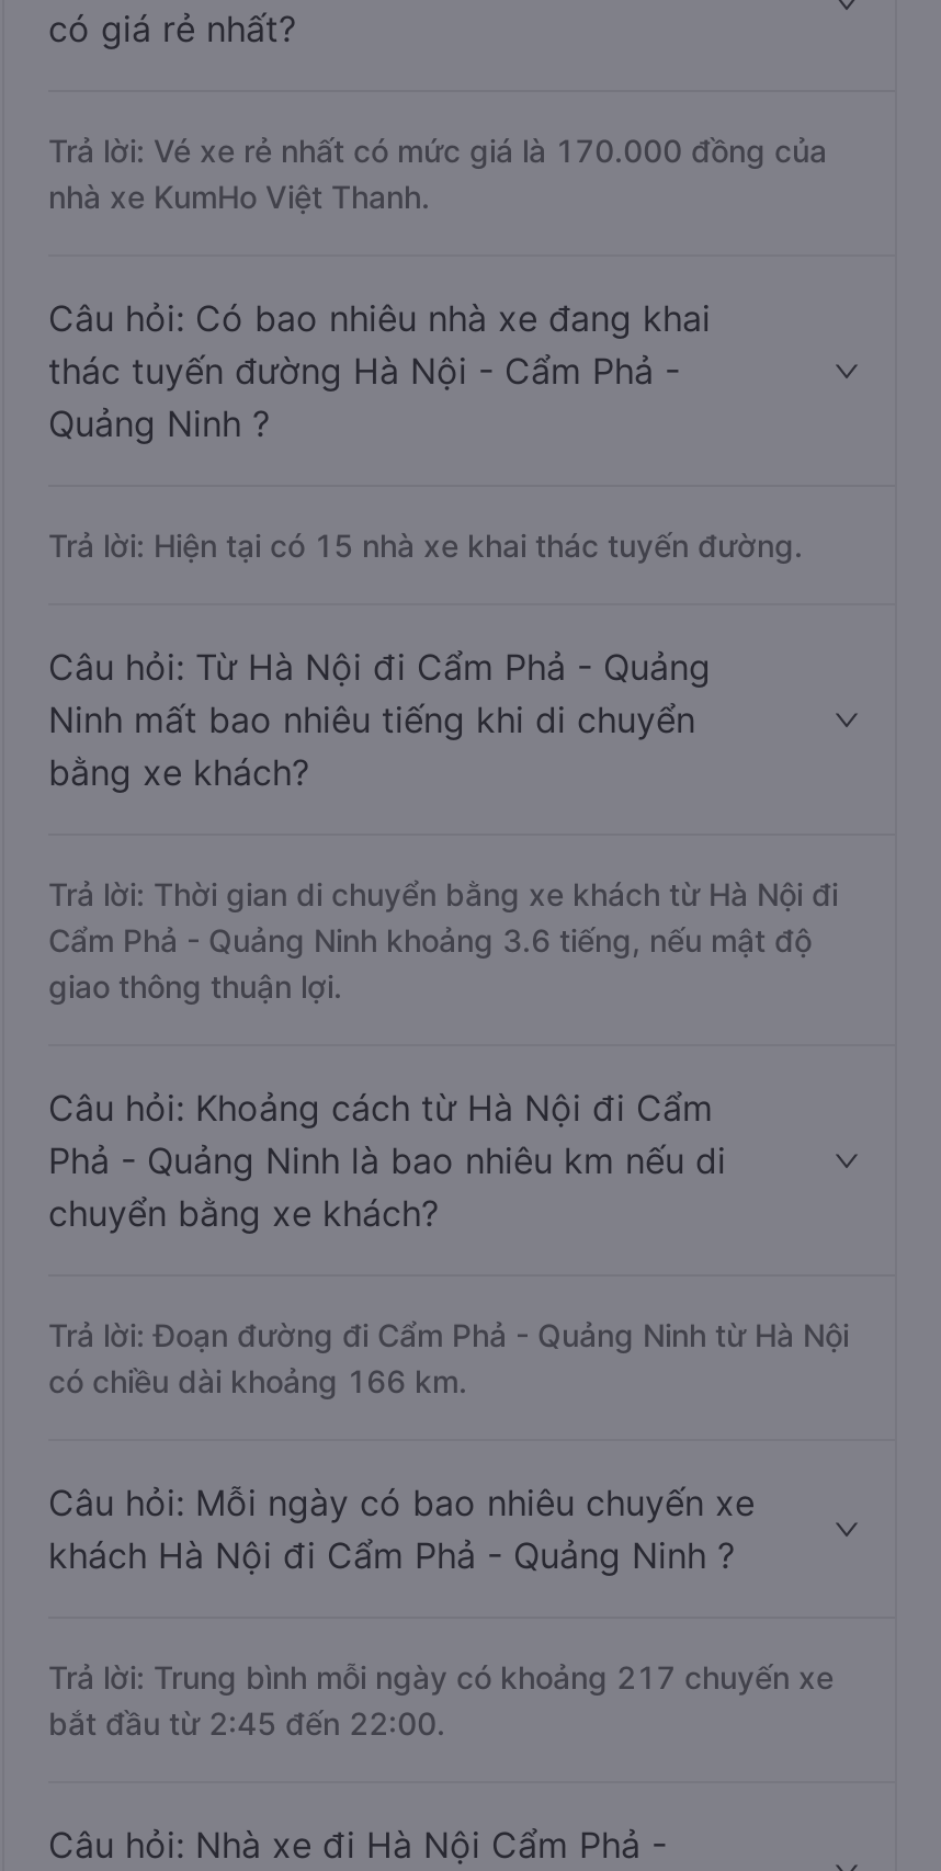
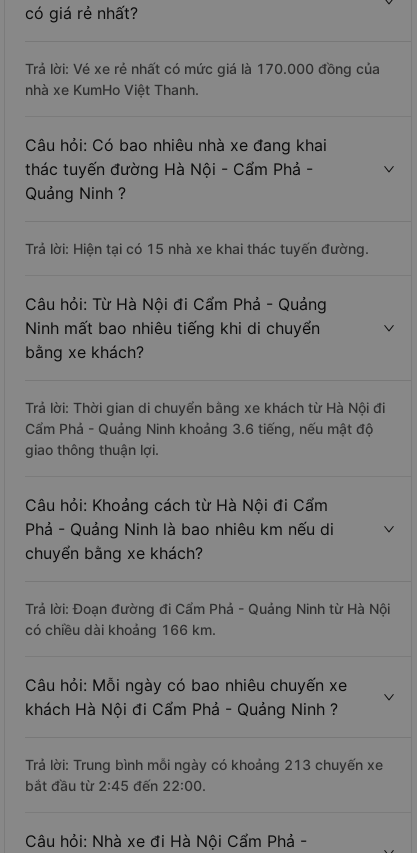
- Trả lời: Trung bình mỗi ngày có khoảng 217 chuyến xe
+ Trả lời: Trung bình mỗi ngày có khoảng 213 chuyến xe
